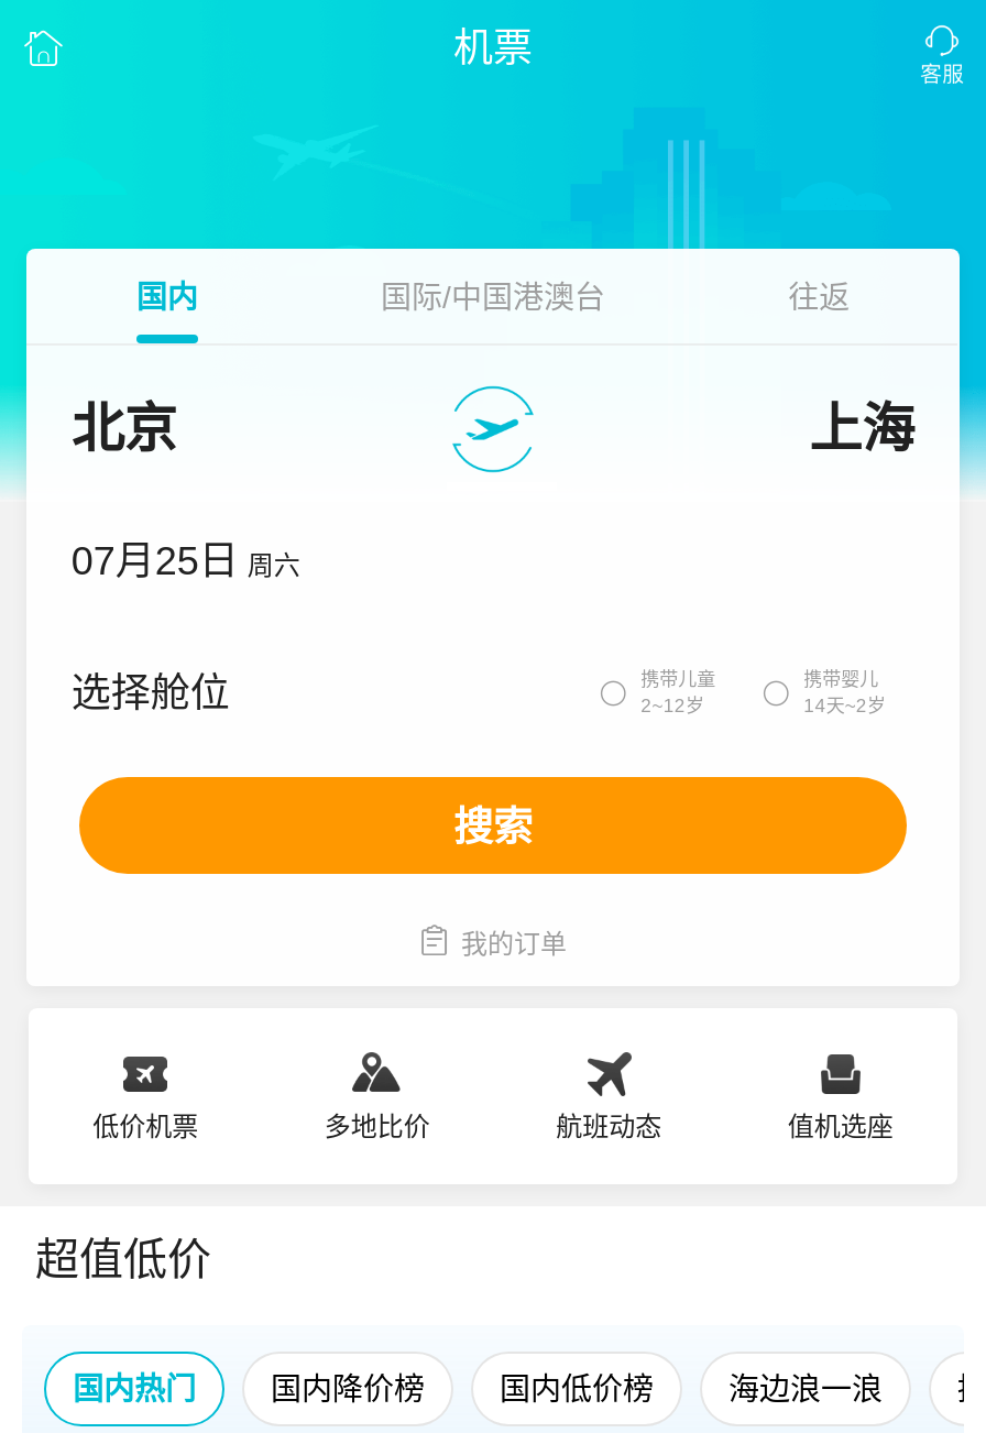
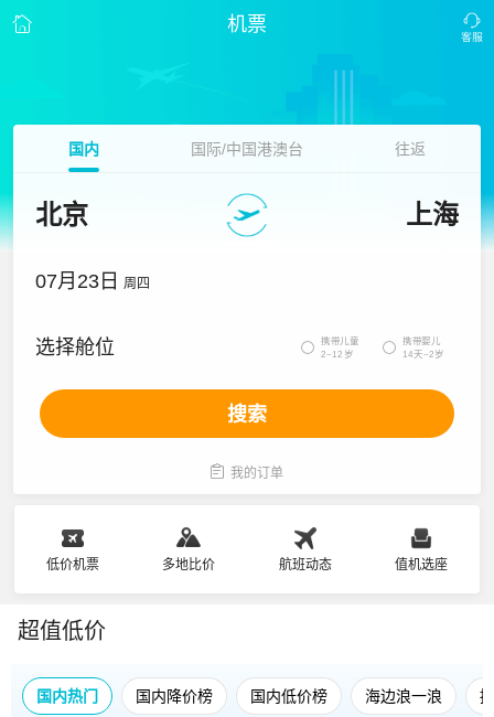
- 07月25日 周六
+ 07月23日 周四
